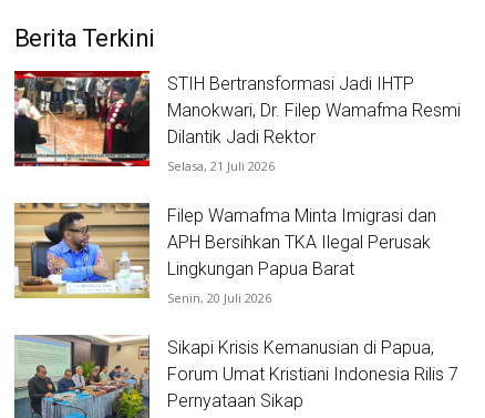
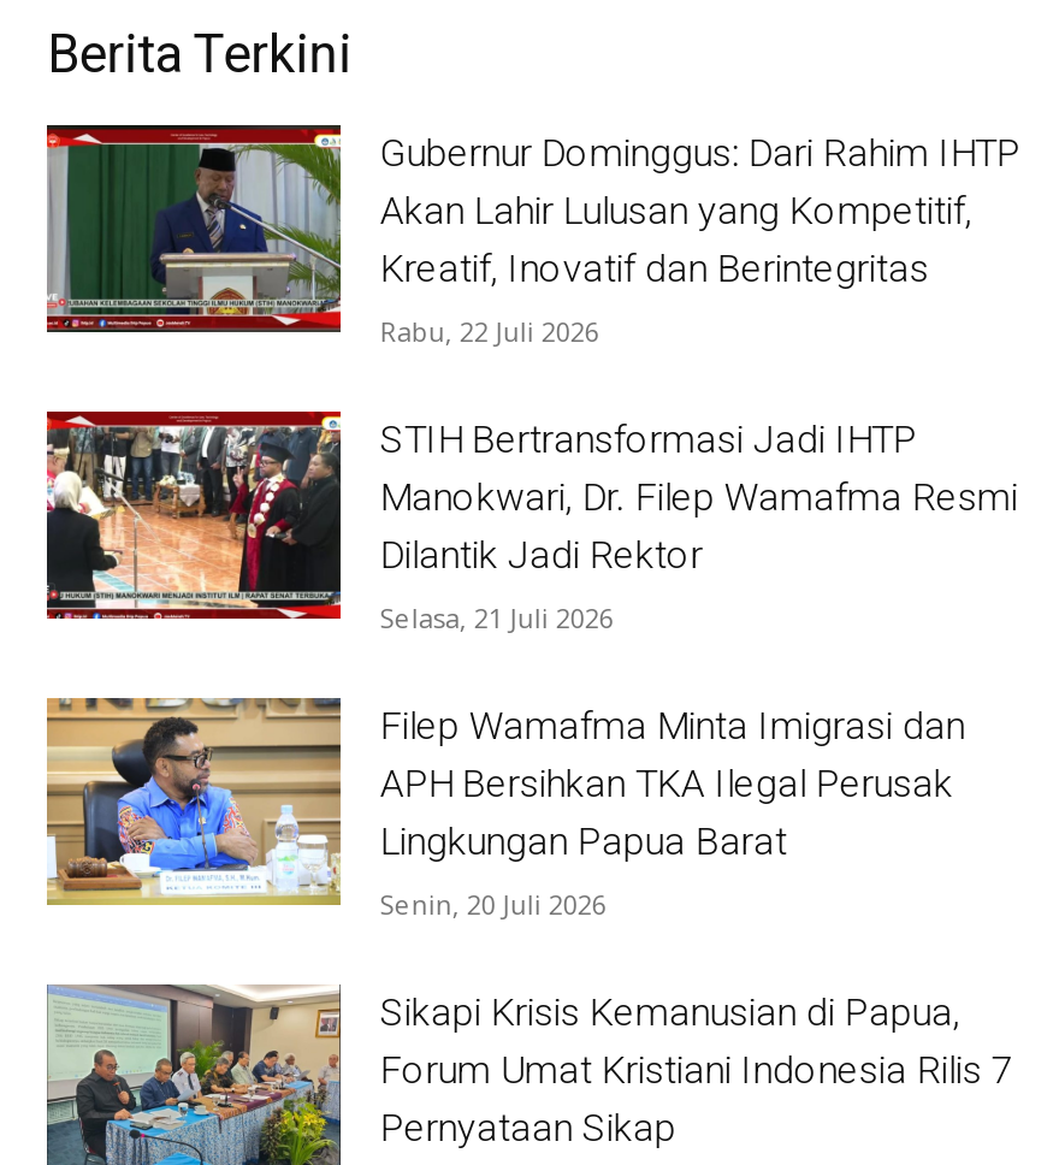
+ [image]
+ Gubernur Dominggus: Dari Rahim IHTP
+ Akan Lahir Lulusan yang Kompetitif,
+ Kreatif, Inovatif dan Berintegritas
+ Rabu, 22 Juli 2026
